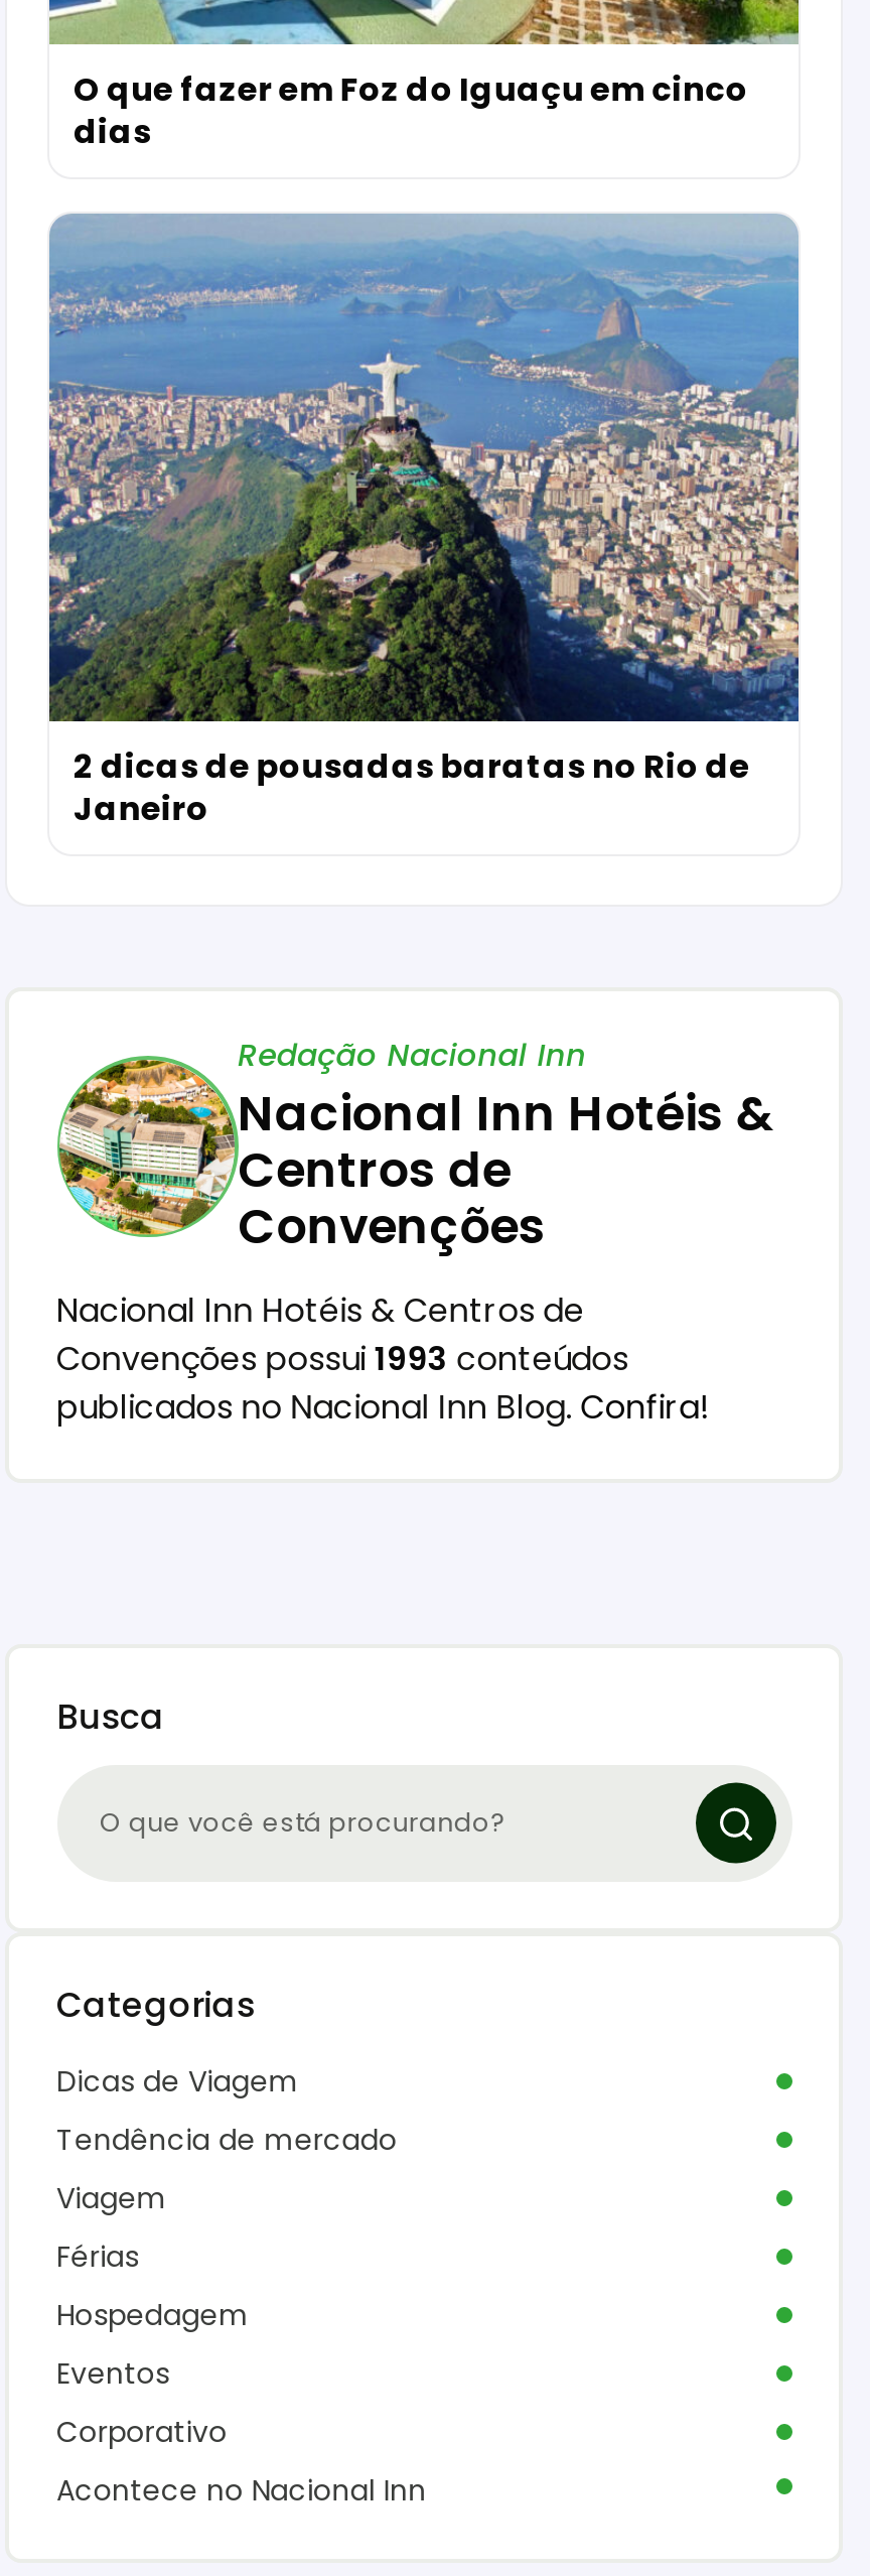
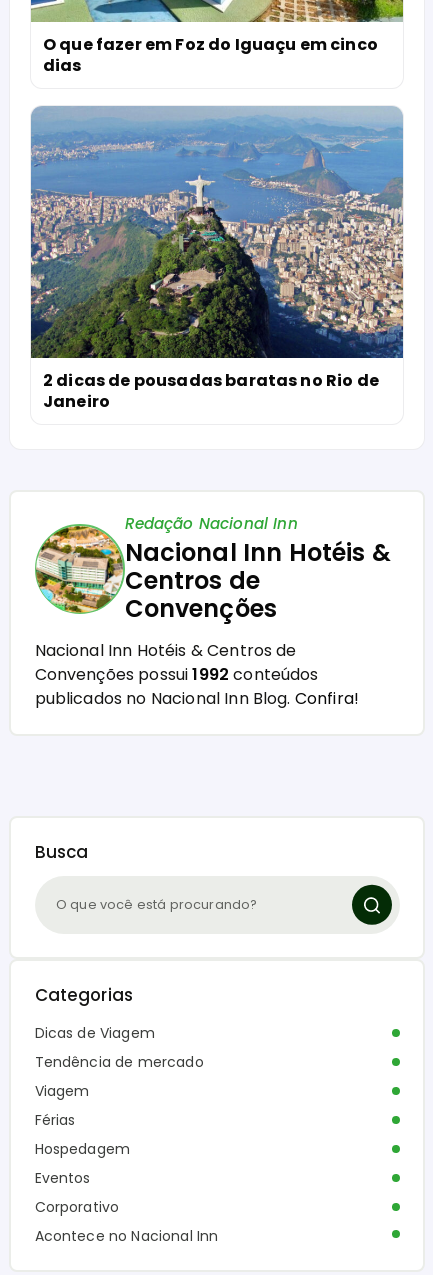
- Convenções possui 1993 conteúdos
+ Convenções possui 1992 conteúdos
